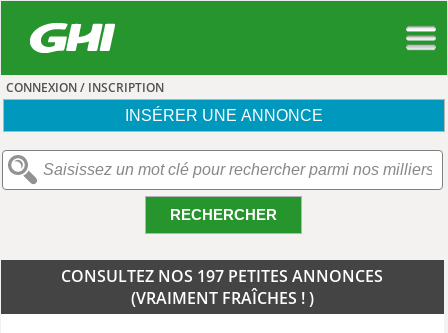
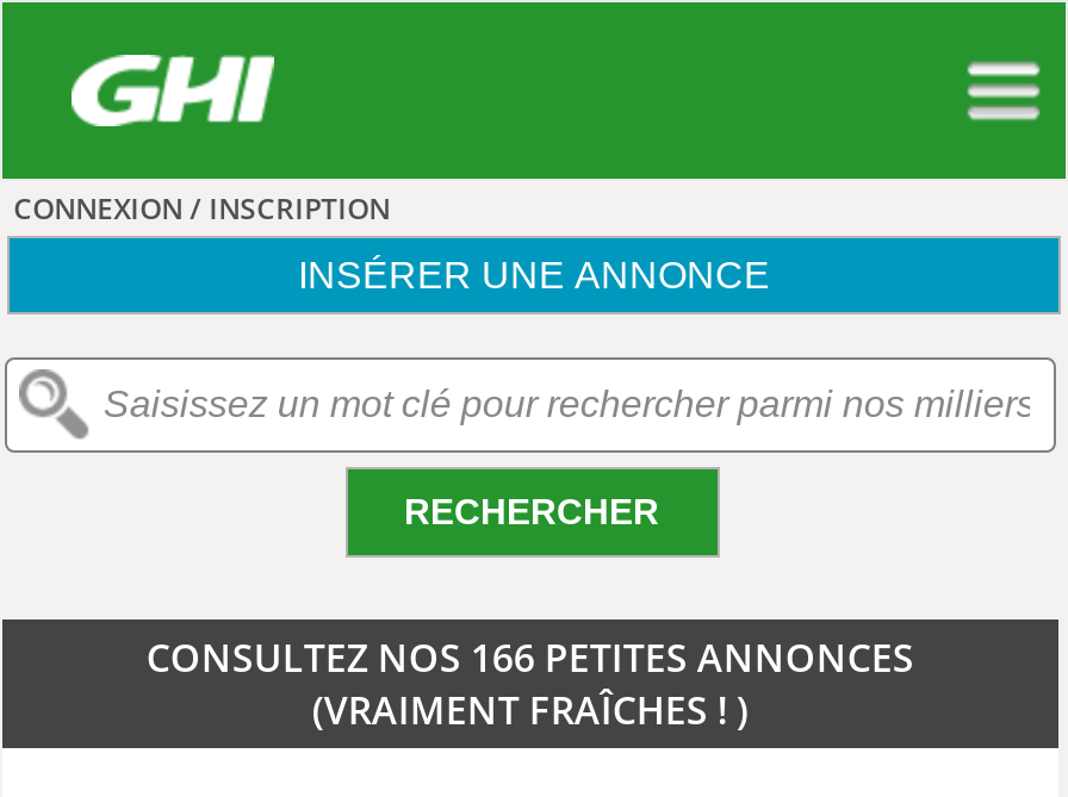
- CONSULTEZ NOS 197 PETITES ANNONCES
+ CONSULTEZ NOS 166 PETITES ANNONCES
